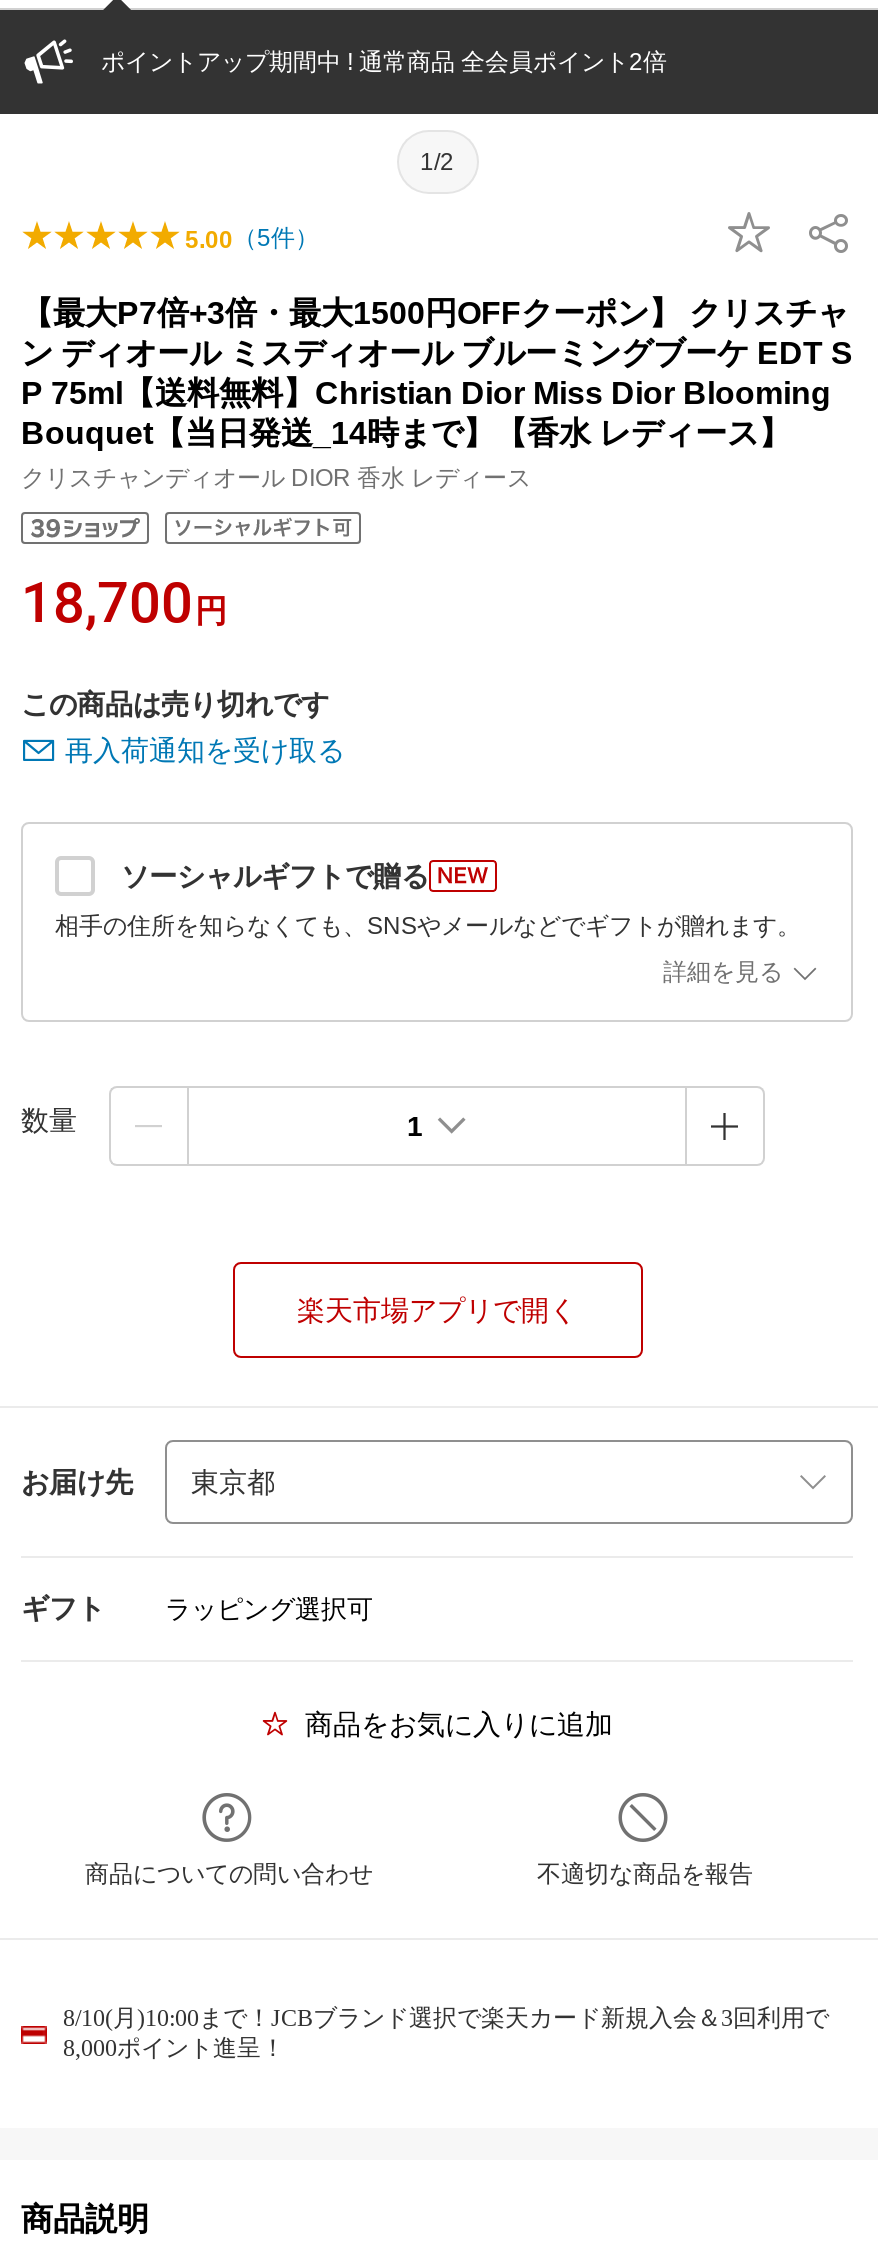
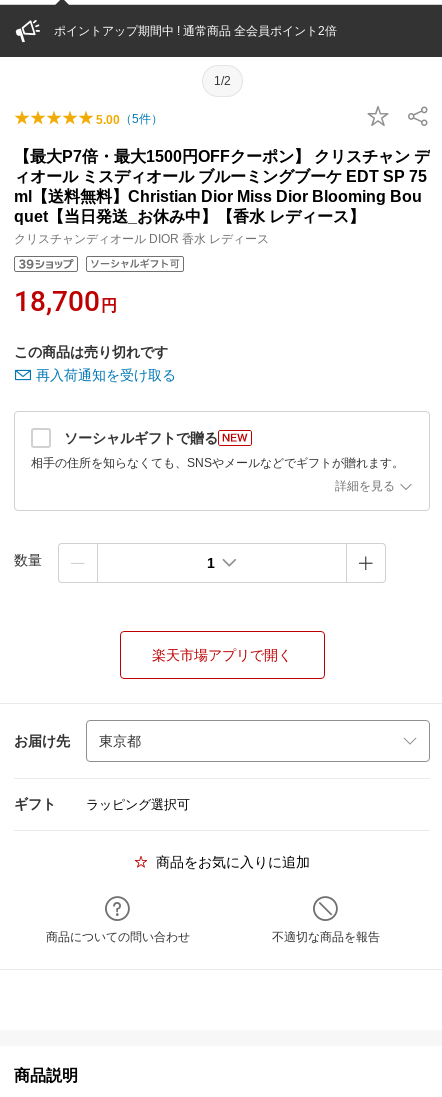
- 【最大P7倍+3倍・最大1500円OFFクーポン】 クリスチャ
- ン ディオール ミスディオール ブルーミングブーケ EDT S
- P 75ml【送料無料】Christian Dior Miss Dior Blooming
- Bouquet【当日発送_14時まで】【香水 レディース】
+ 【最大P7倍・最大1500円OFFクーポン】 クリスチャン デ
+ ィオール ミスディオール ブルーミングブーケ EDT SP 75
+ ml【送料無料】Christian Dior Miss Dior Blooming Bou
+ quet【当日発送_お休み中】【香水 レディース】

- 8/10(月)10:00まで！JCBブランド選択で楽天カード新規入会＆3回利用で
- 8,000ポイント進呈！
